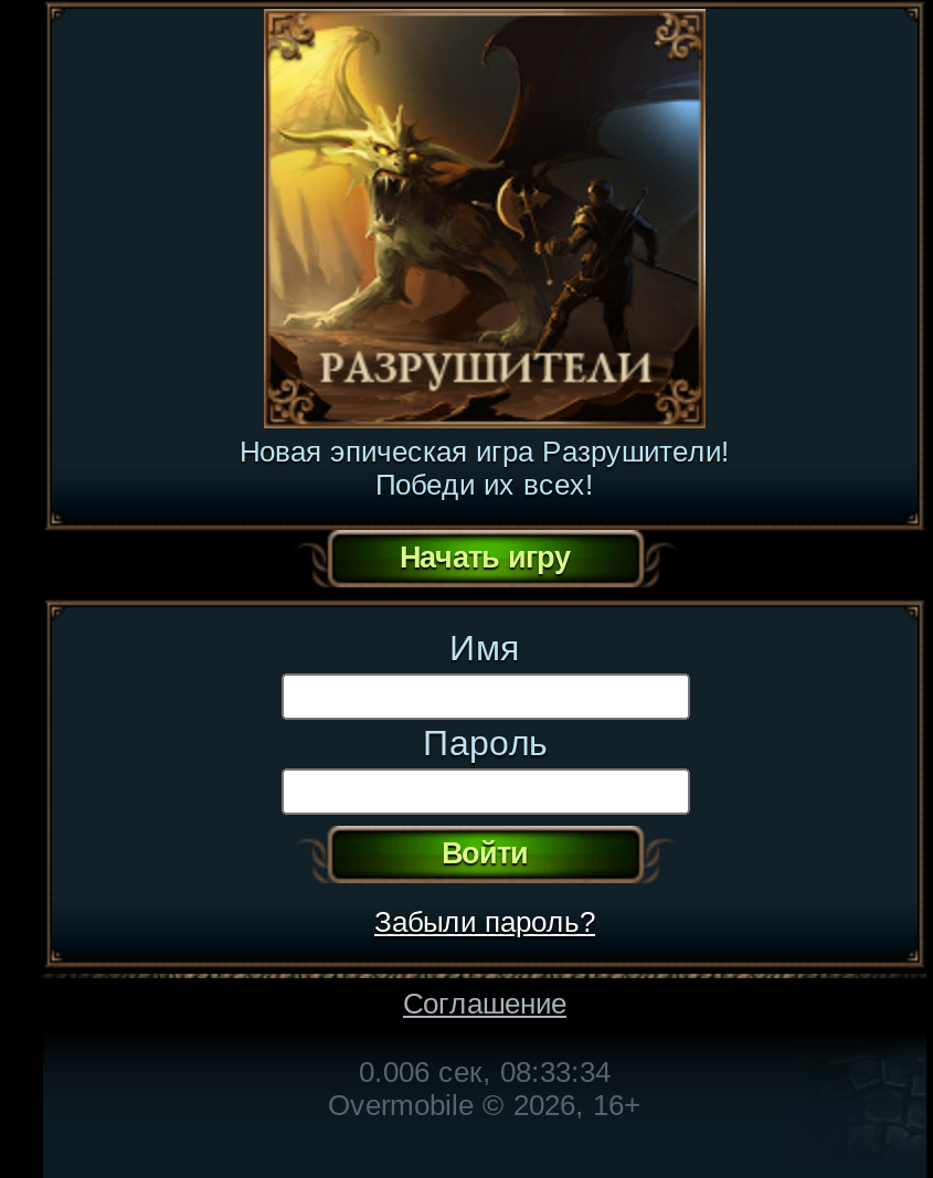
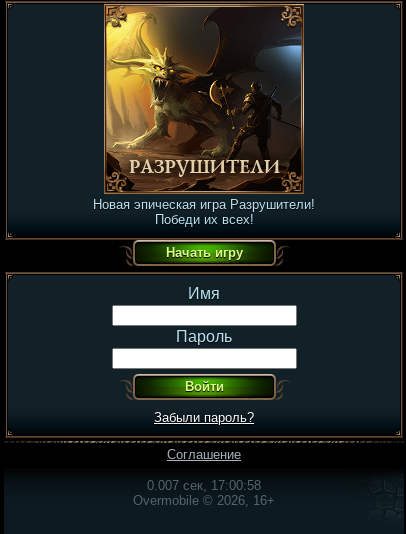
- 0.006 сек, 08:33:34
+ 0.007 сек, 17:00:58
